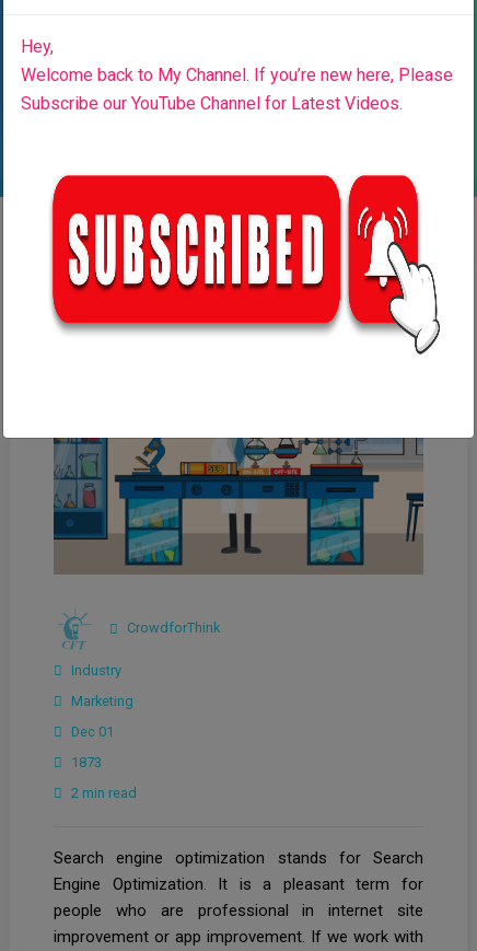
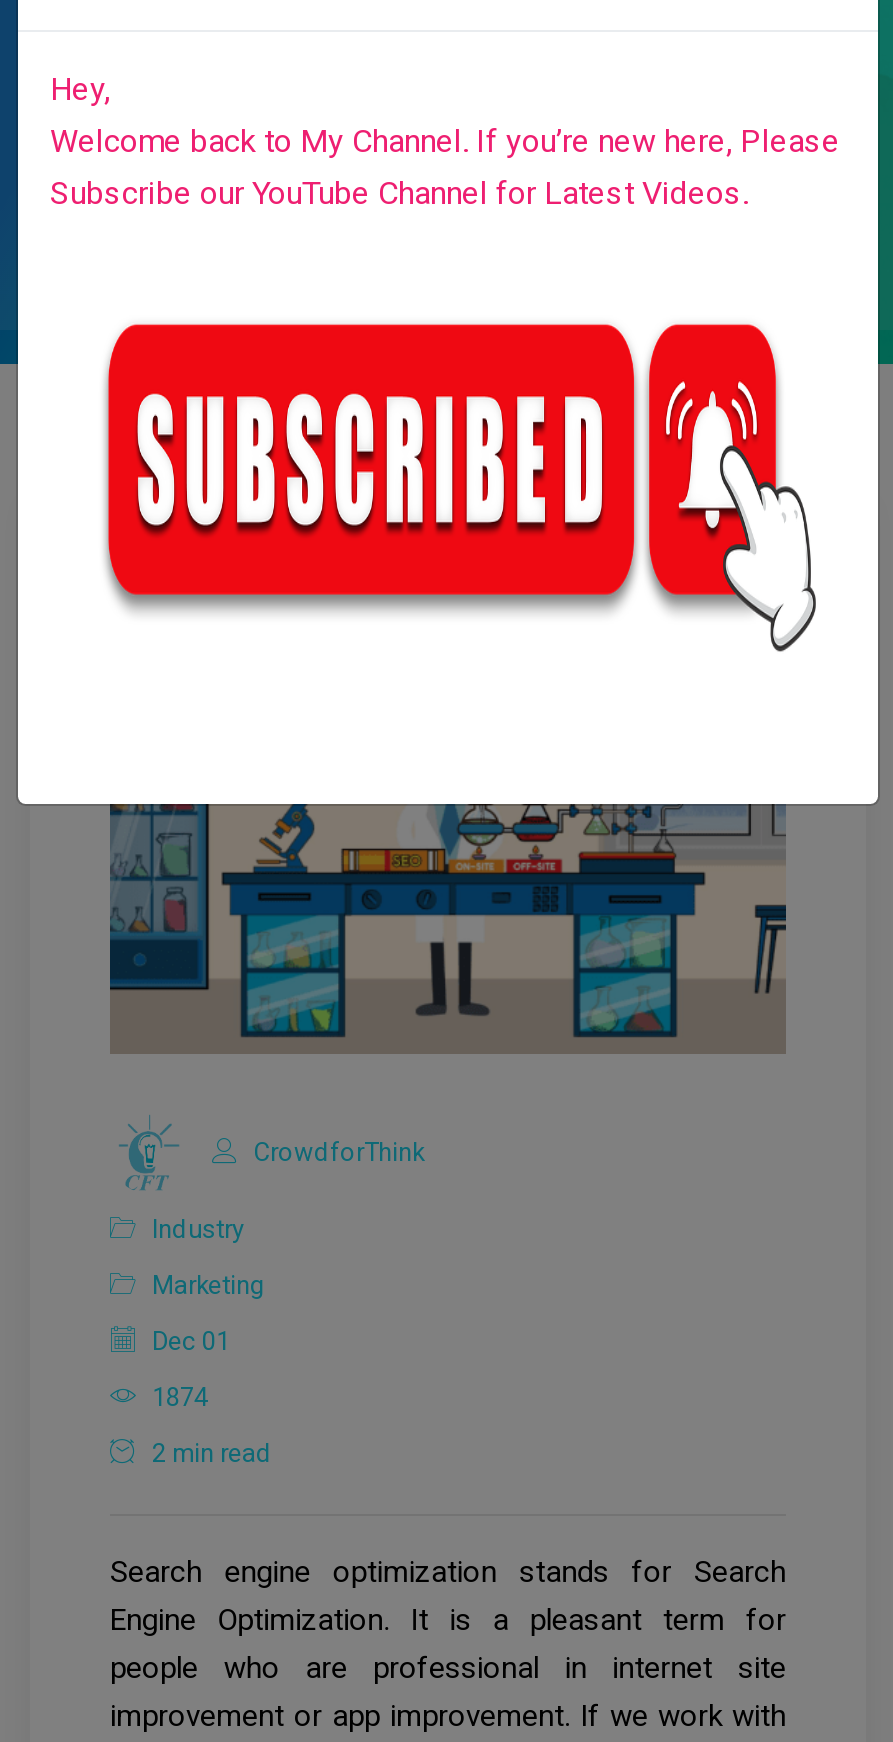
- 1873
+ 1874
